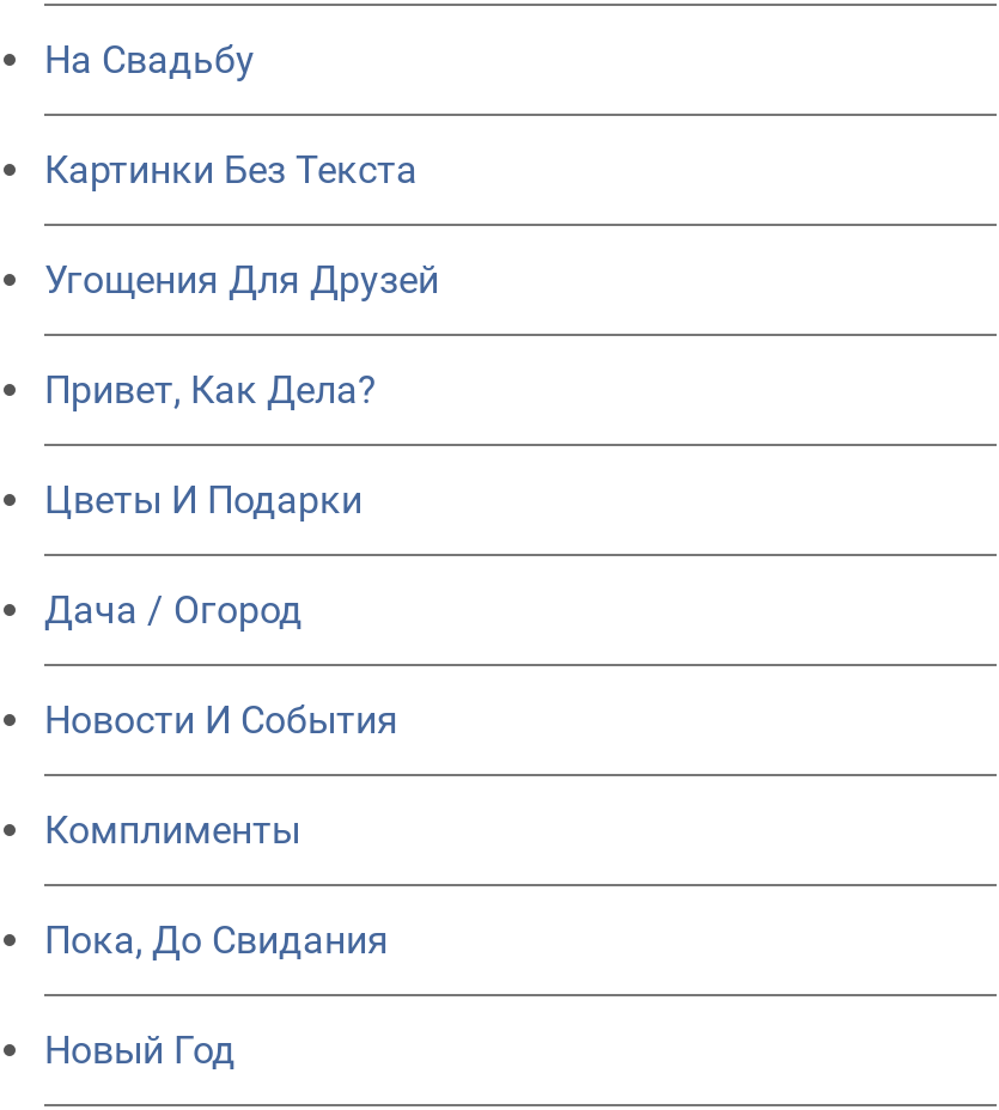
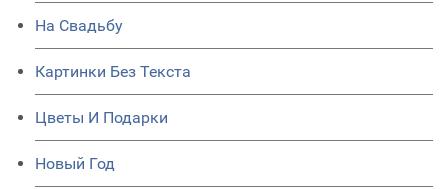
- Угощения Для Друзей
- Привет, Как Дела?

- Дача / Огород
- Новости И События
- Комплименты
- Пока, До Свидания
